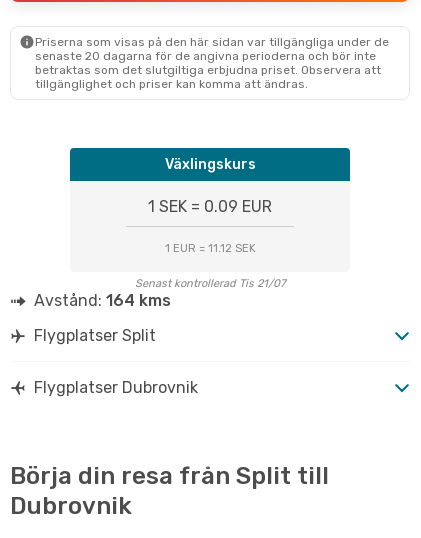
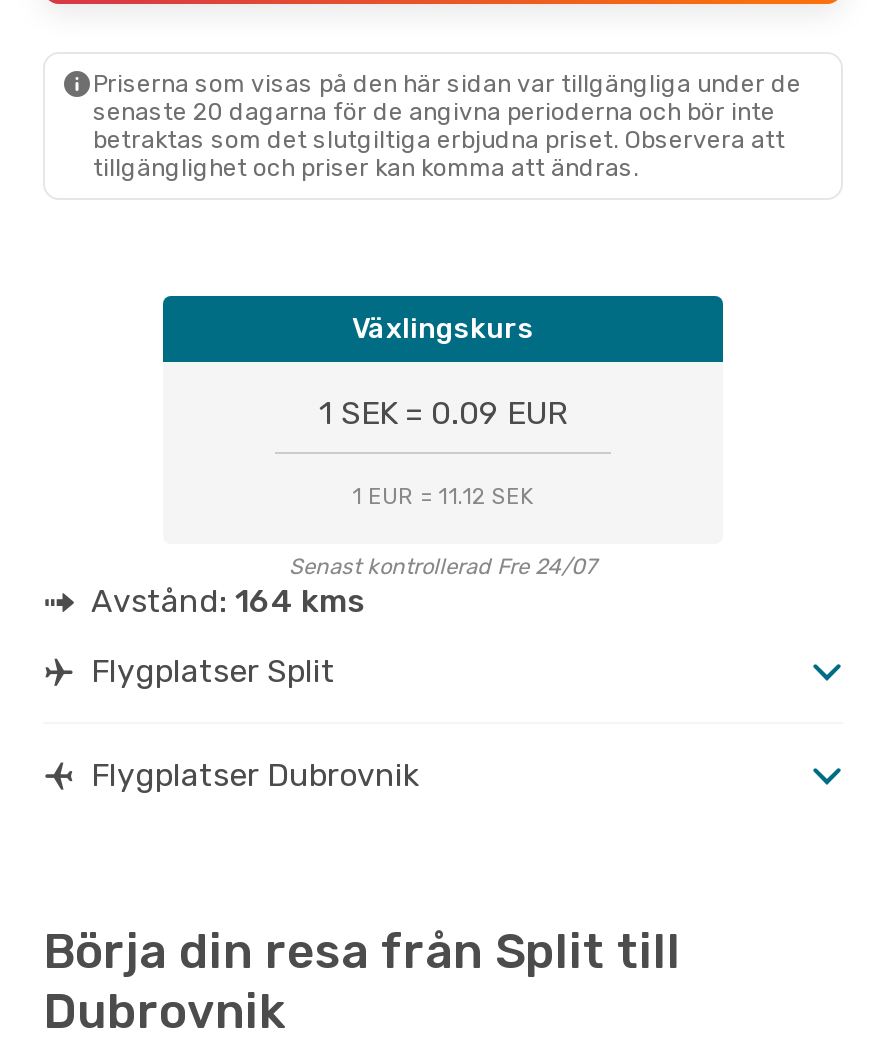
- Senast kontrollerad Tis 21/07
+ Senast kontrollerad Fre 24/07
